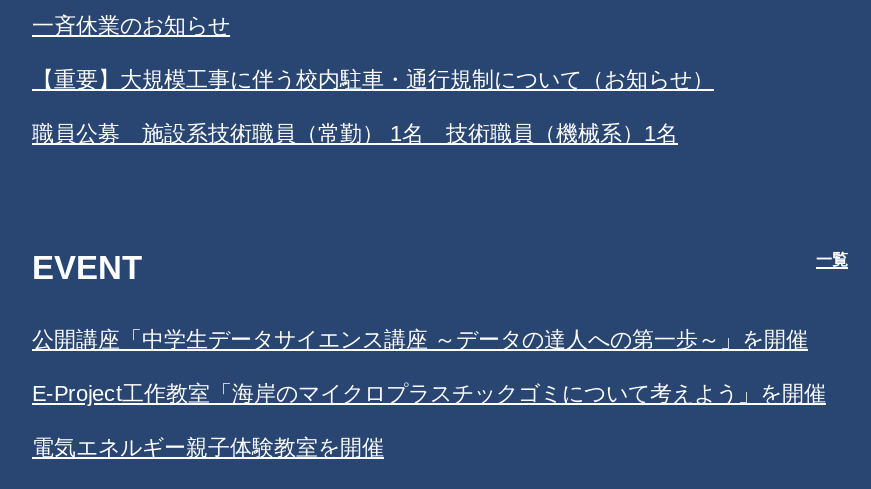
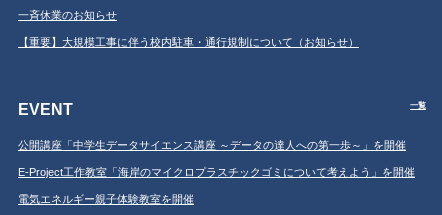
- 職員公募 施設系技術職員（常勤） 1名 技術職員（機械系）1名
